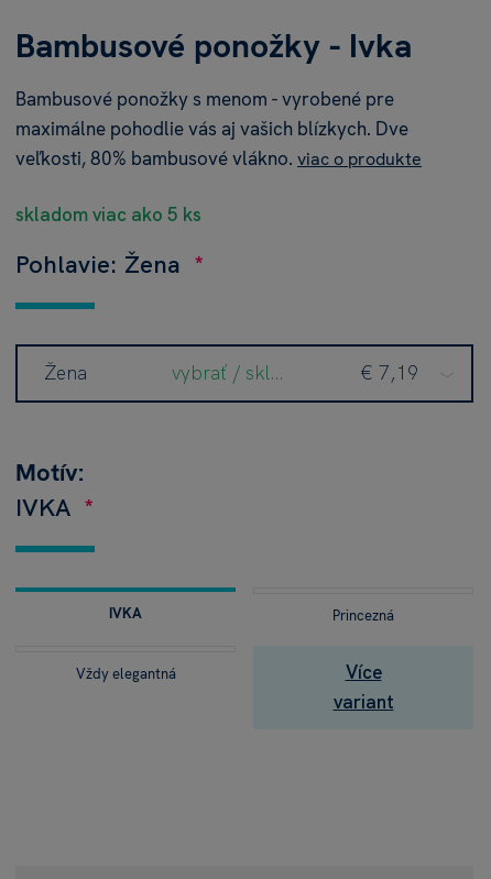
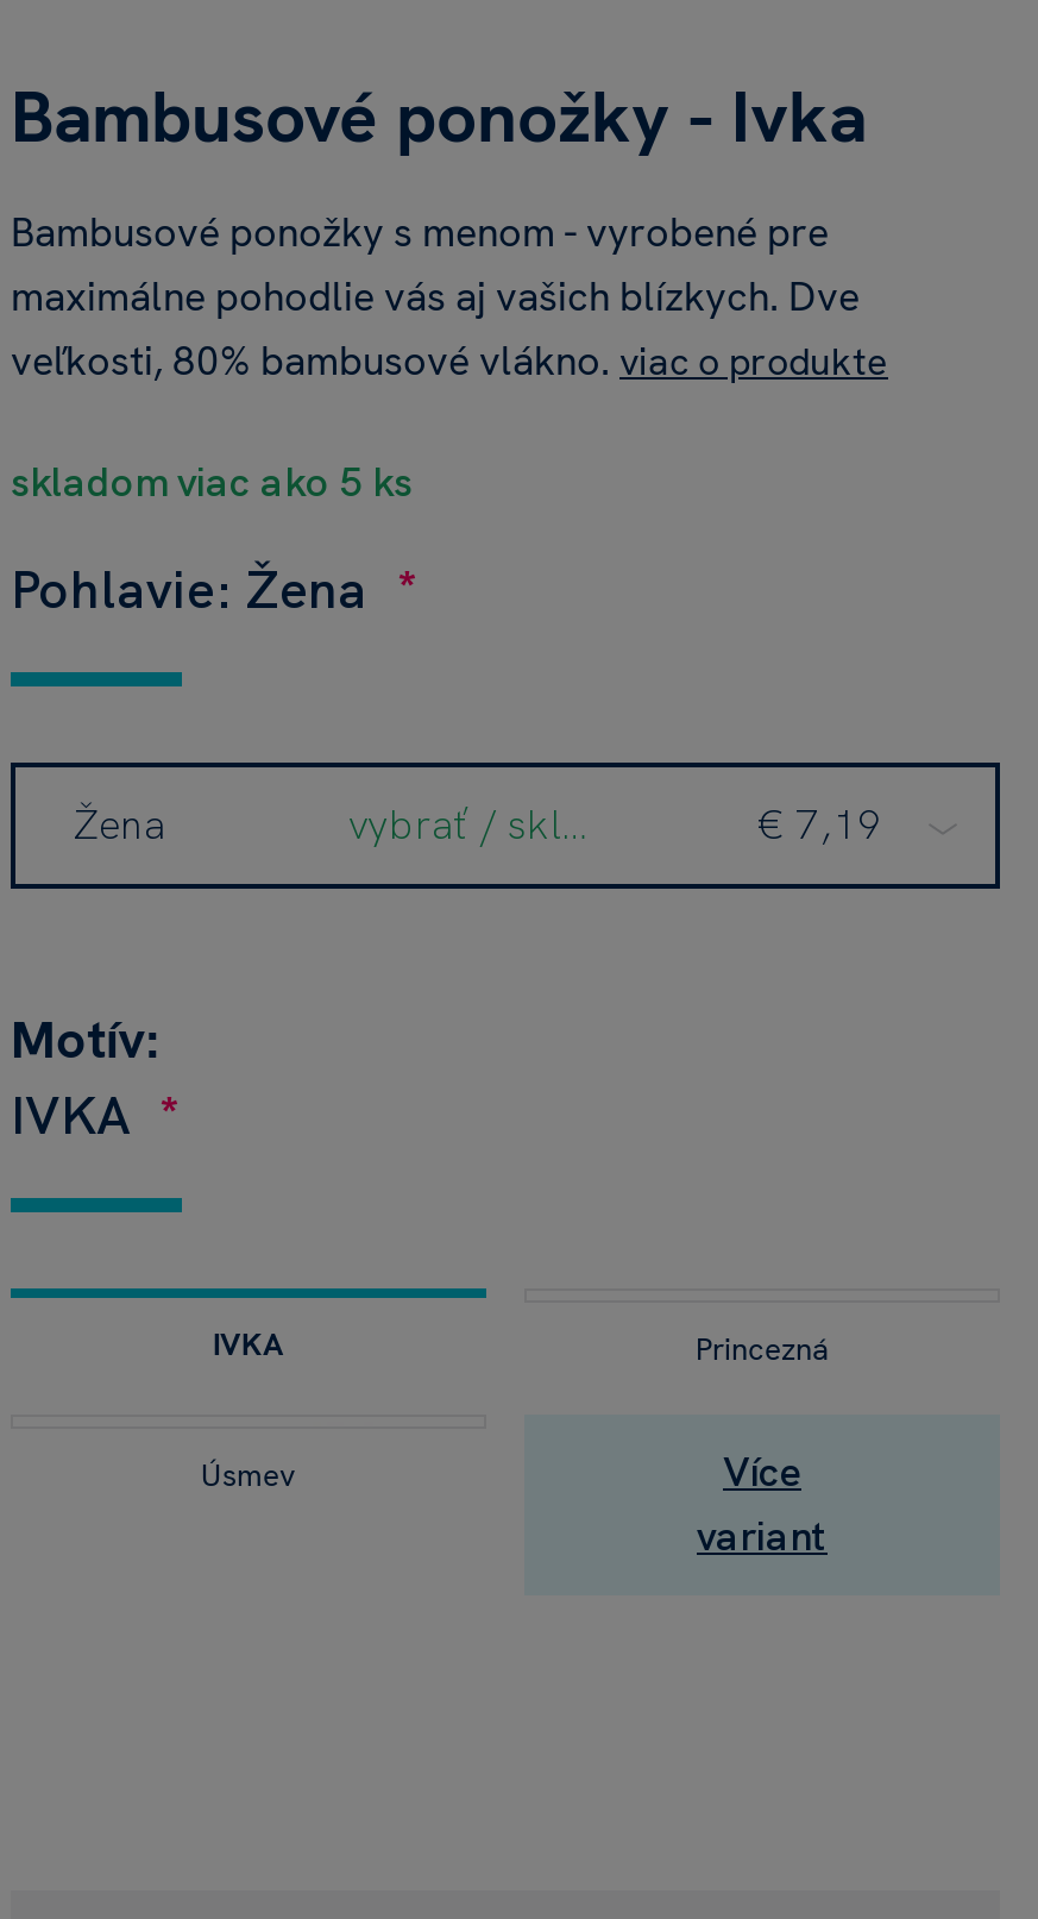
- Vždy elegantná
+ Úsmev
